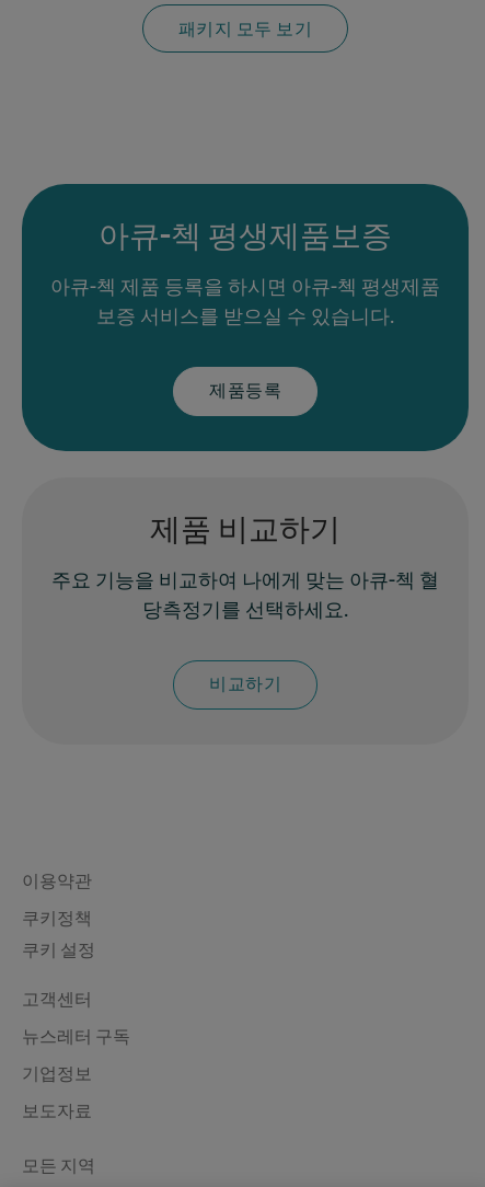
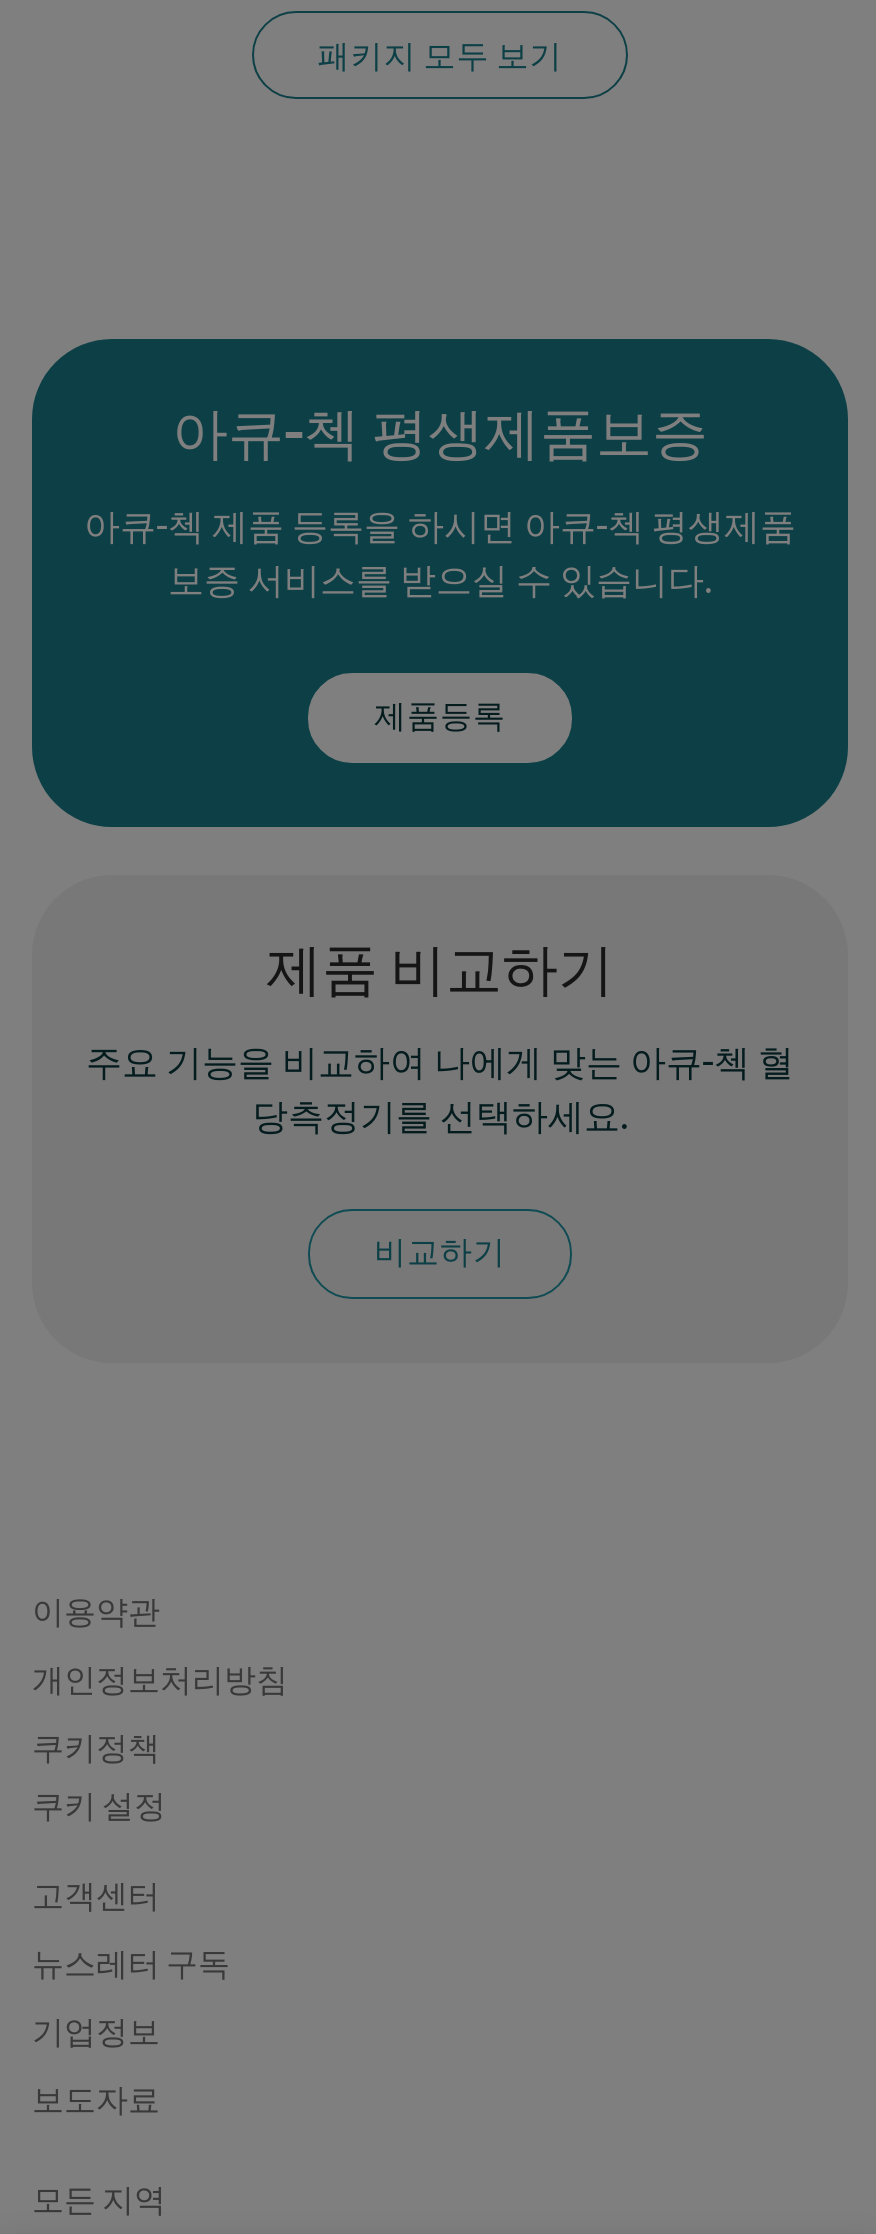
+ 개인정보처리방침
